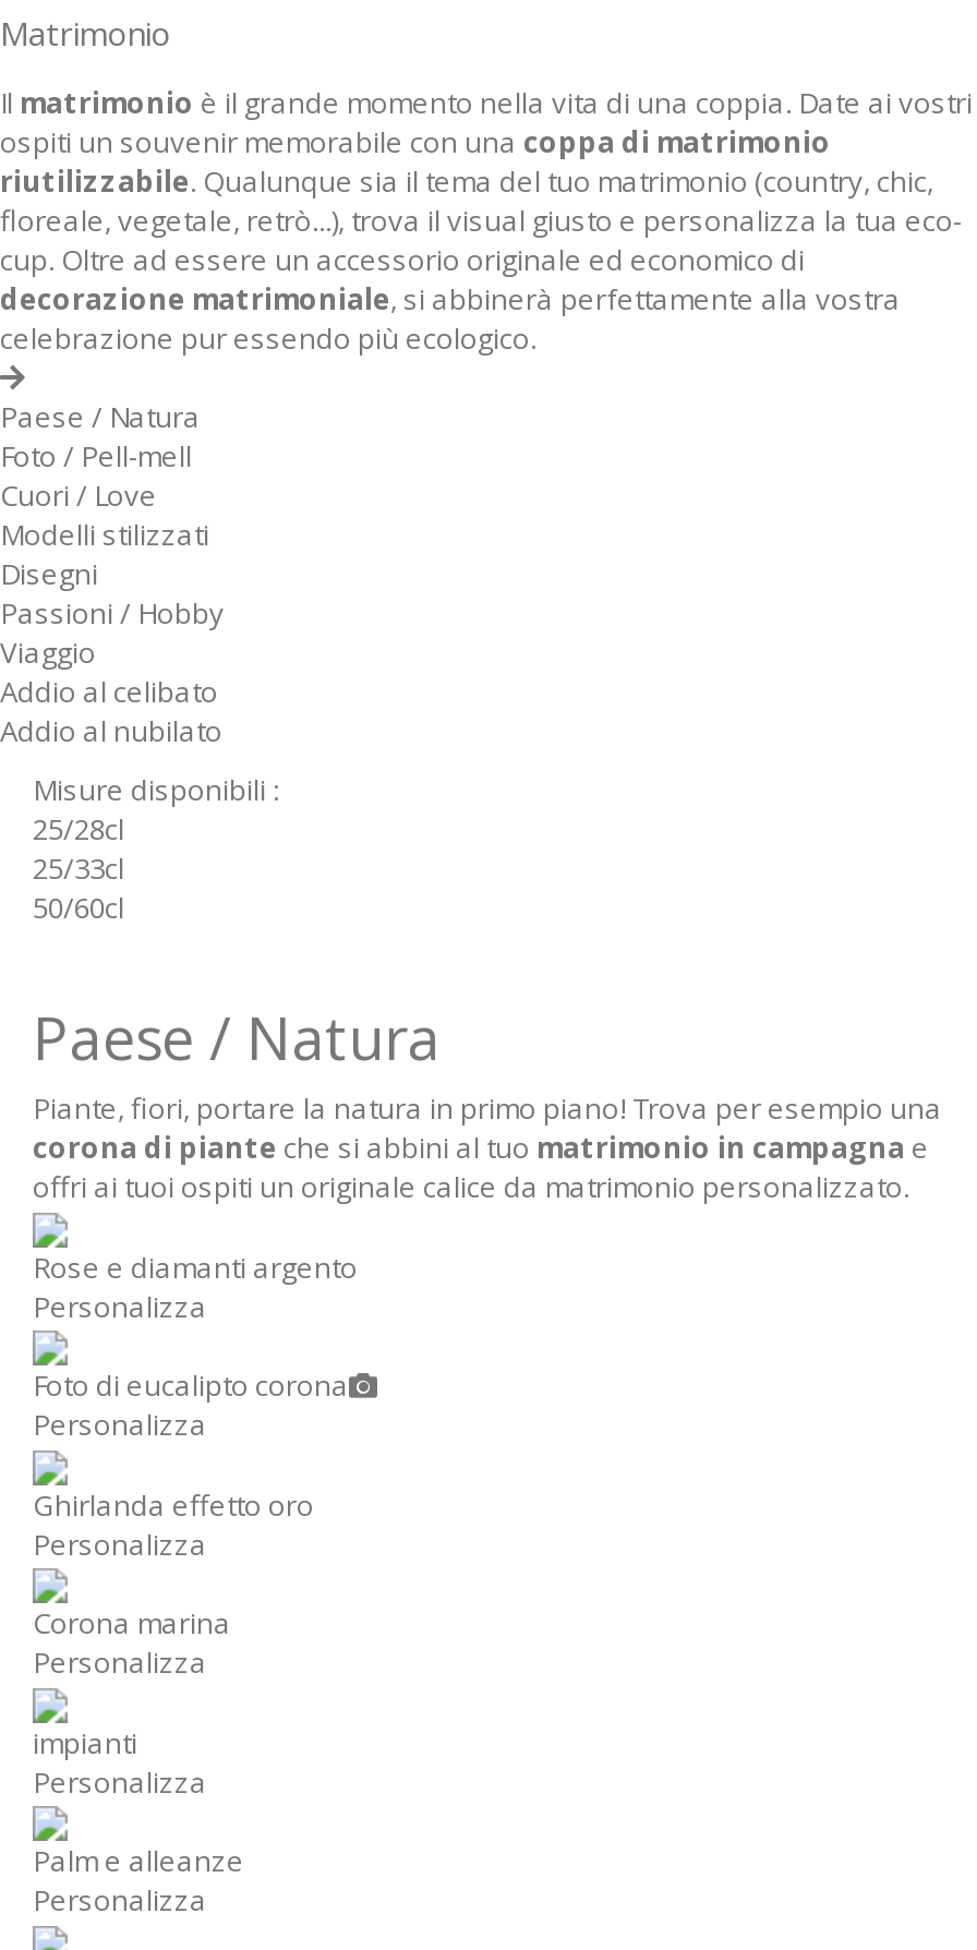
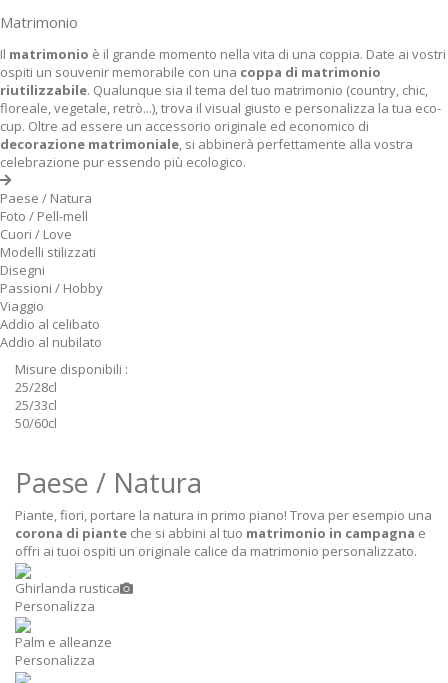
- Rose e diamanti argento
- Personalizza
- Foto di eucalipto corona
- Personalizza
- Ghirlanda effetto oro
- Personalizza
- Corona marina
- Personalizza
- impianti
+ Ghirlanda rustica
